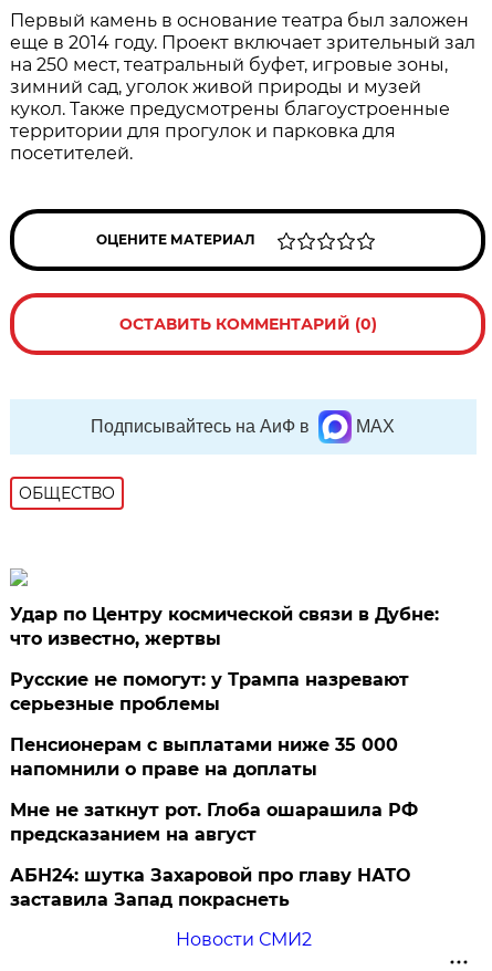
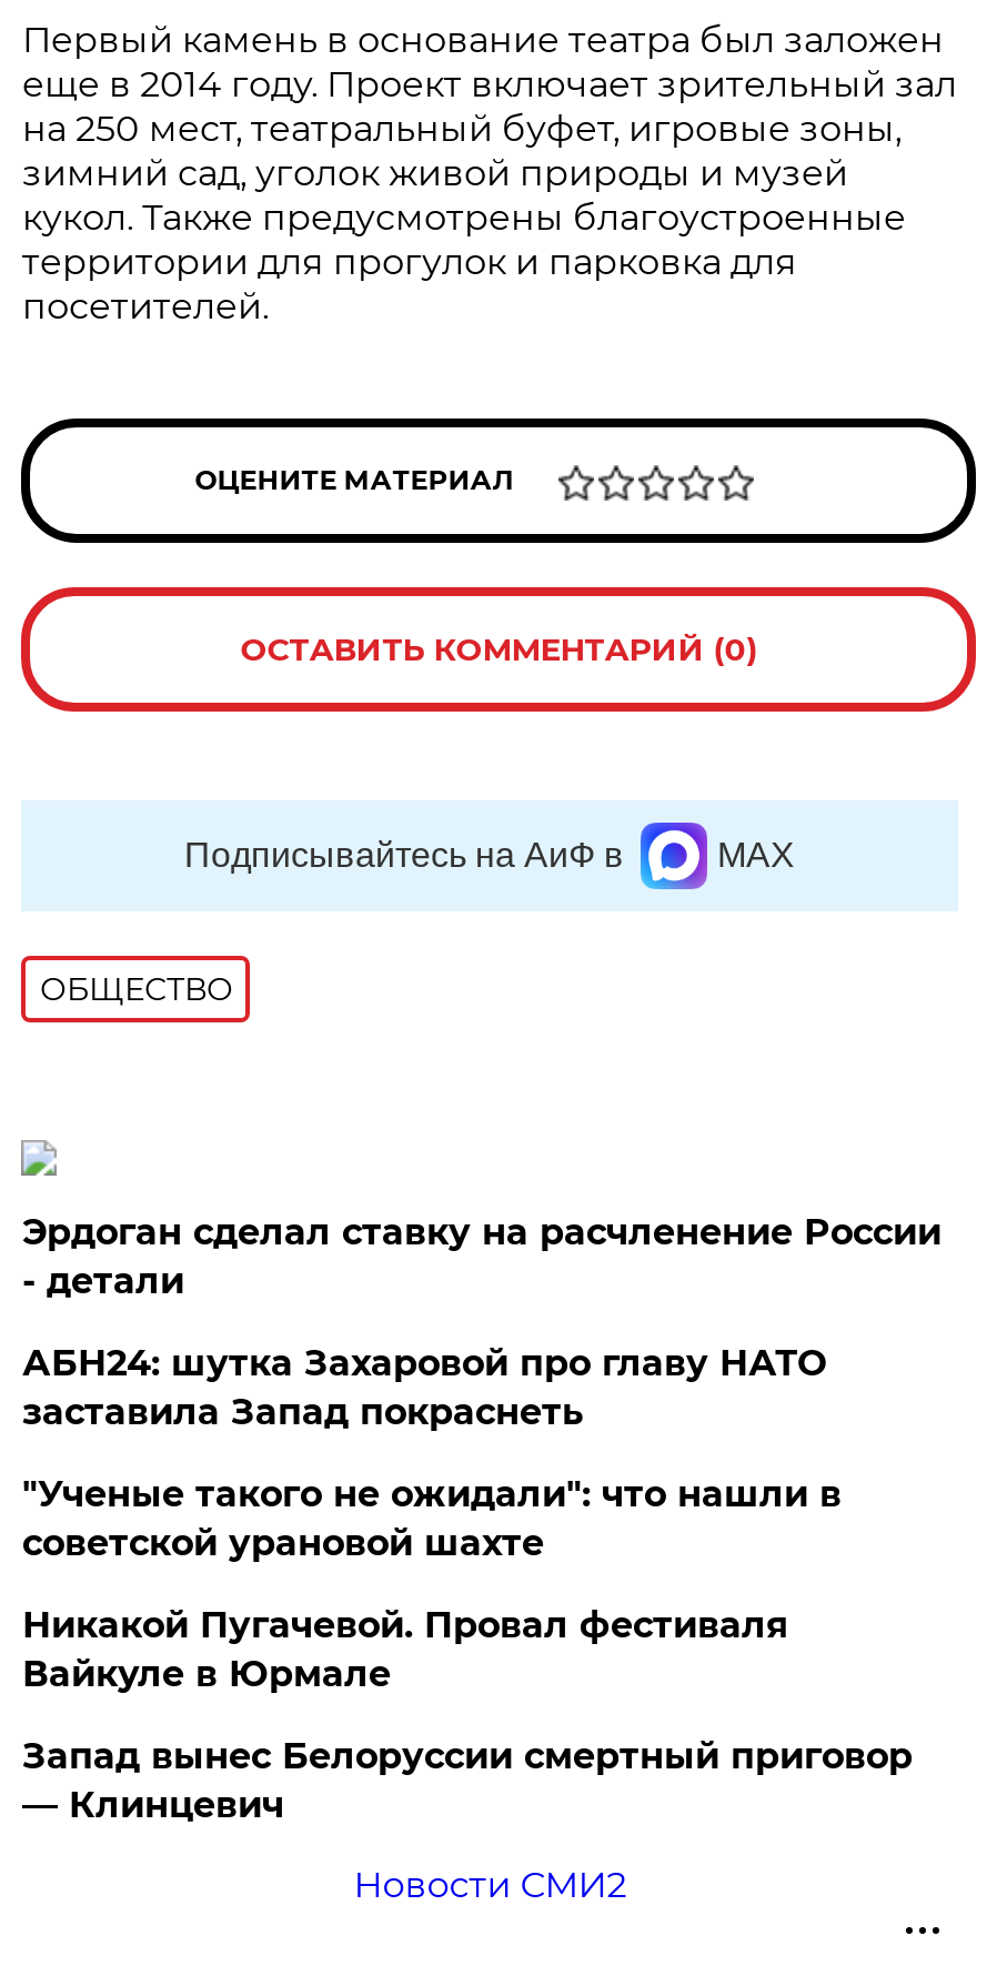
- Удар по Центру космической связи в Дубне:
- что известно, жертвы
- Русские не помогут: у Трампа назревают
- серьезные проблемы
- Пенсионерам с выплатами ниже 35 000
- напомнили о праве на доплаты
- Мне не заткнут рот. Глоба ошарашила РФ
- предсказанием на август
+ Эрдоган сделал ставку на расчленение России
+ - детали

moved up: АБН24: шутка Захаровой про главу НАТО | заставила Запад покраснеть

+ "Ученые такого не ожидали": что нашли в
+ советской урановой шахте
+ Никакой Пугачевой. Провал фестиваля
+ Вайкуле в Юрмале
+ Запад вынес Белоруссии смертный приговор
+ — Клинцевич
